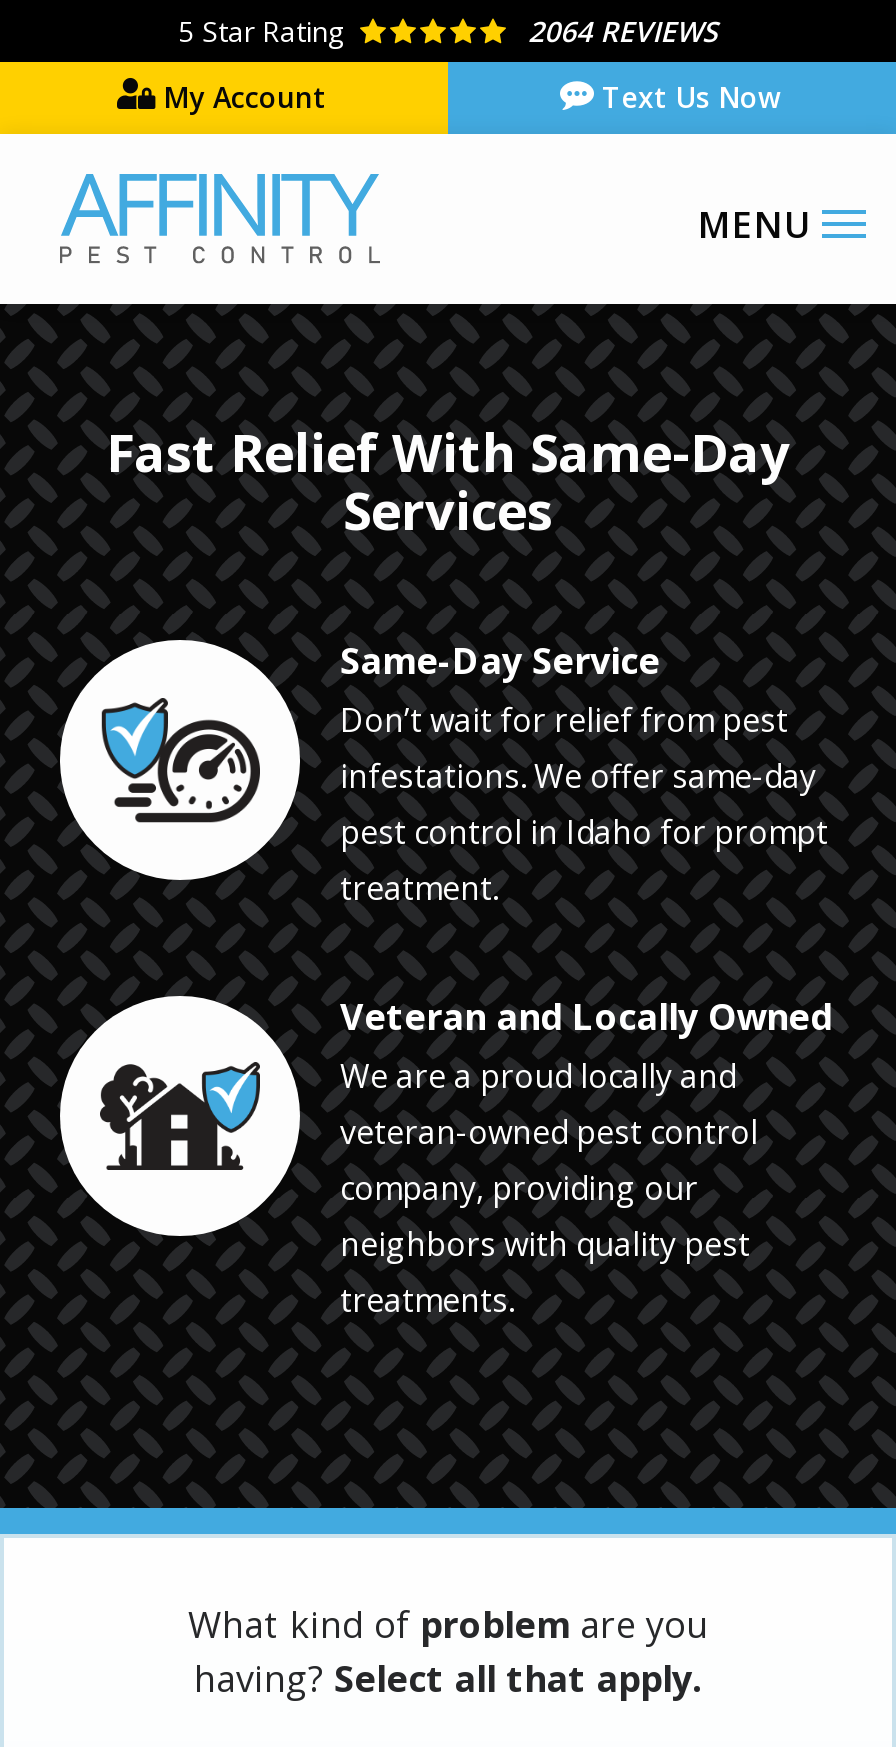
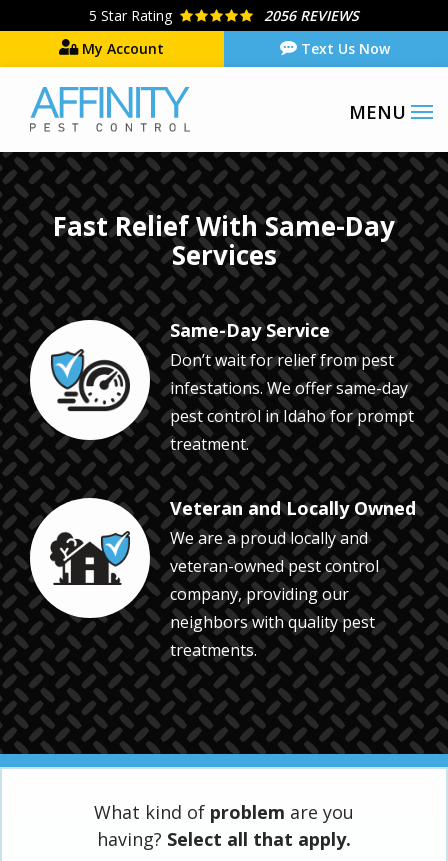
- 2064 REVIEWS
+ 2056 REVIEWS
